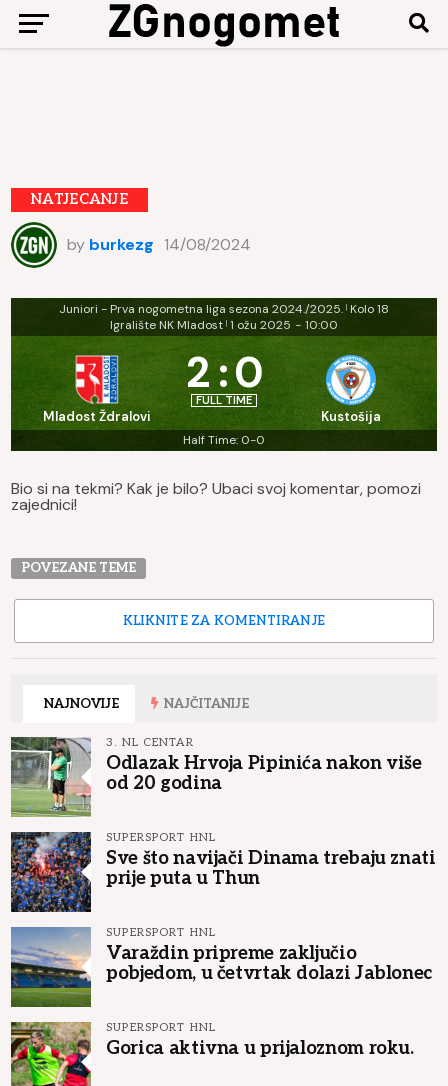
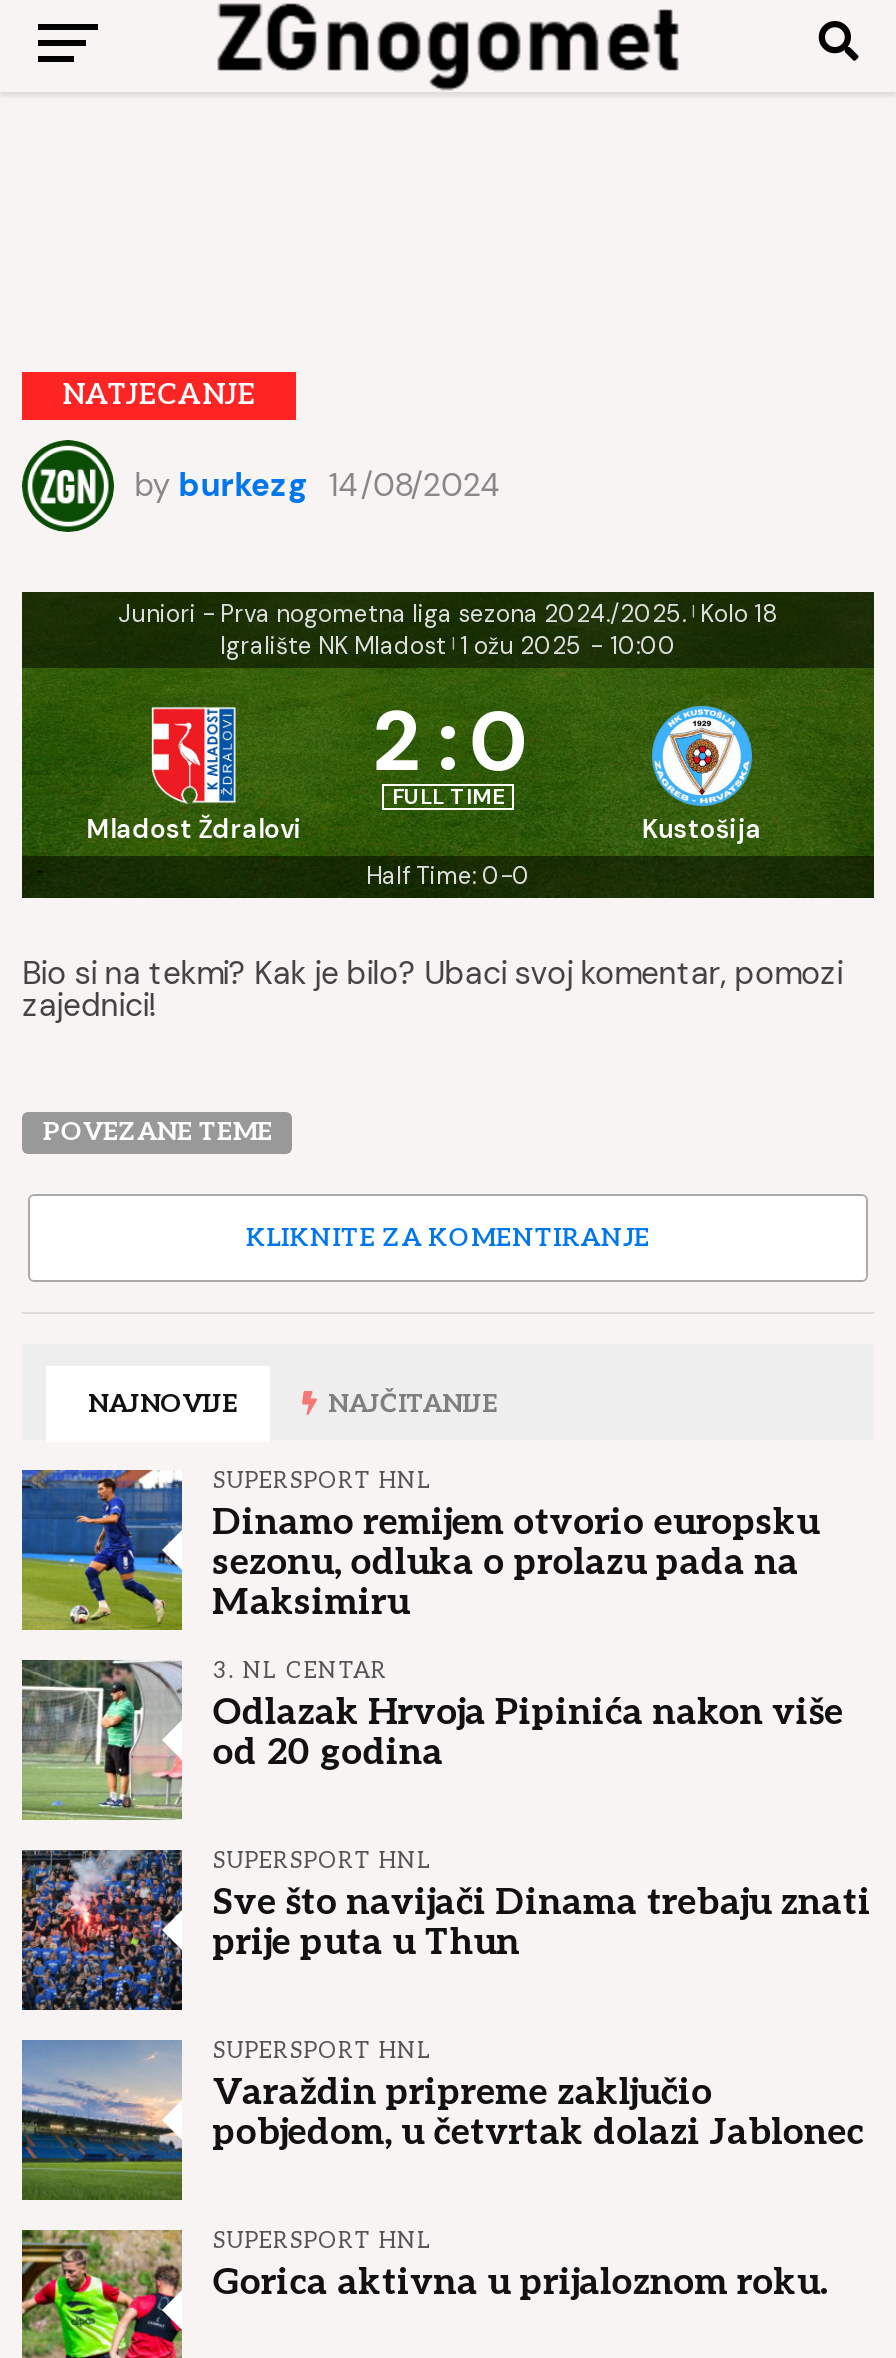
+ [image]
+ SUPERSPORT HNL
+ Dinamo remijem otvorio europsku
+ sezonu, odluka o prolazu pada na
+ Maksimiru
